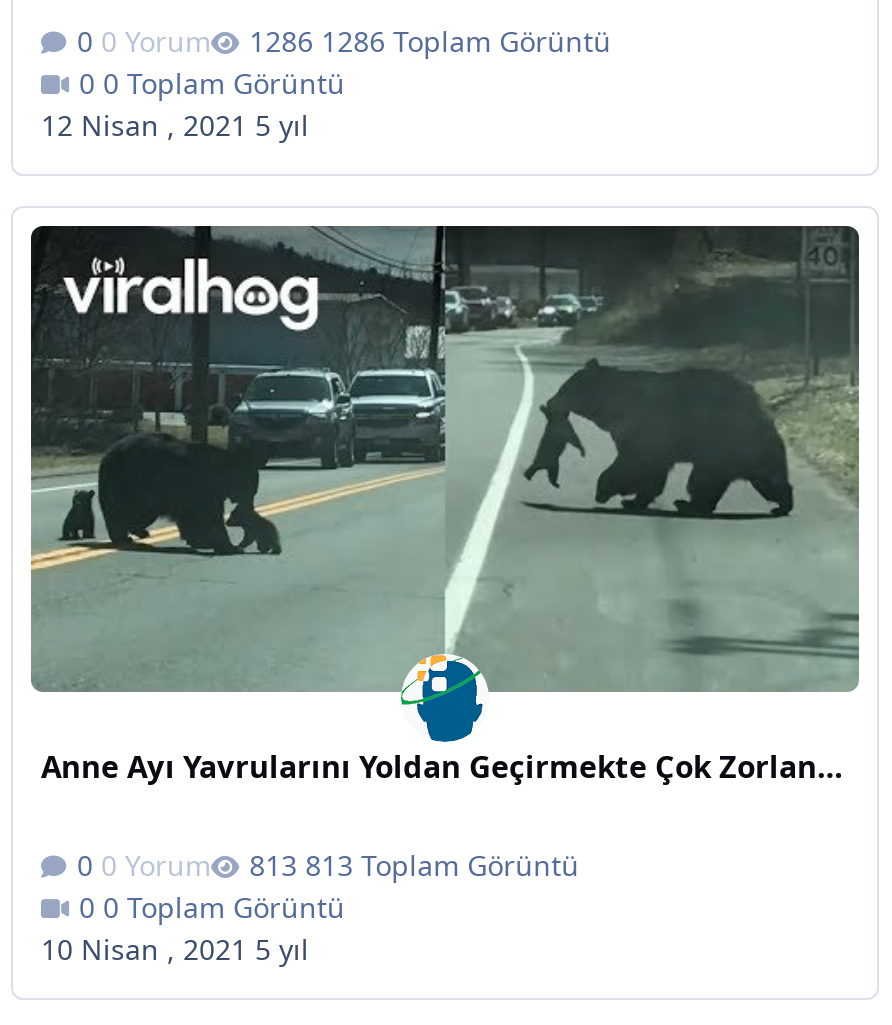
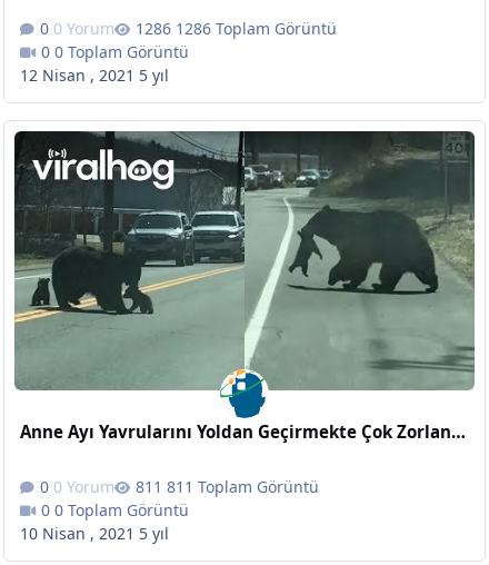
- 813 Toplam Görüntü
+ 811 Toplam Görüntü
